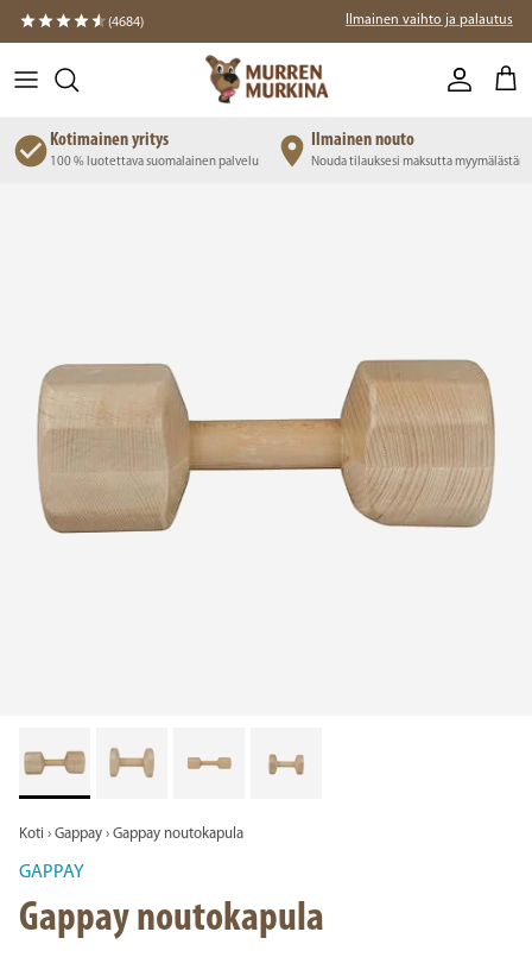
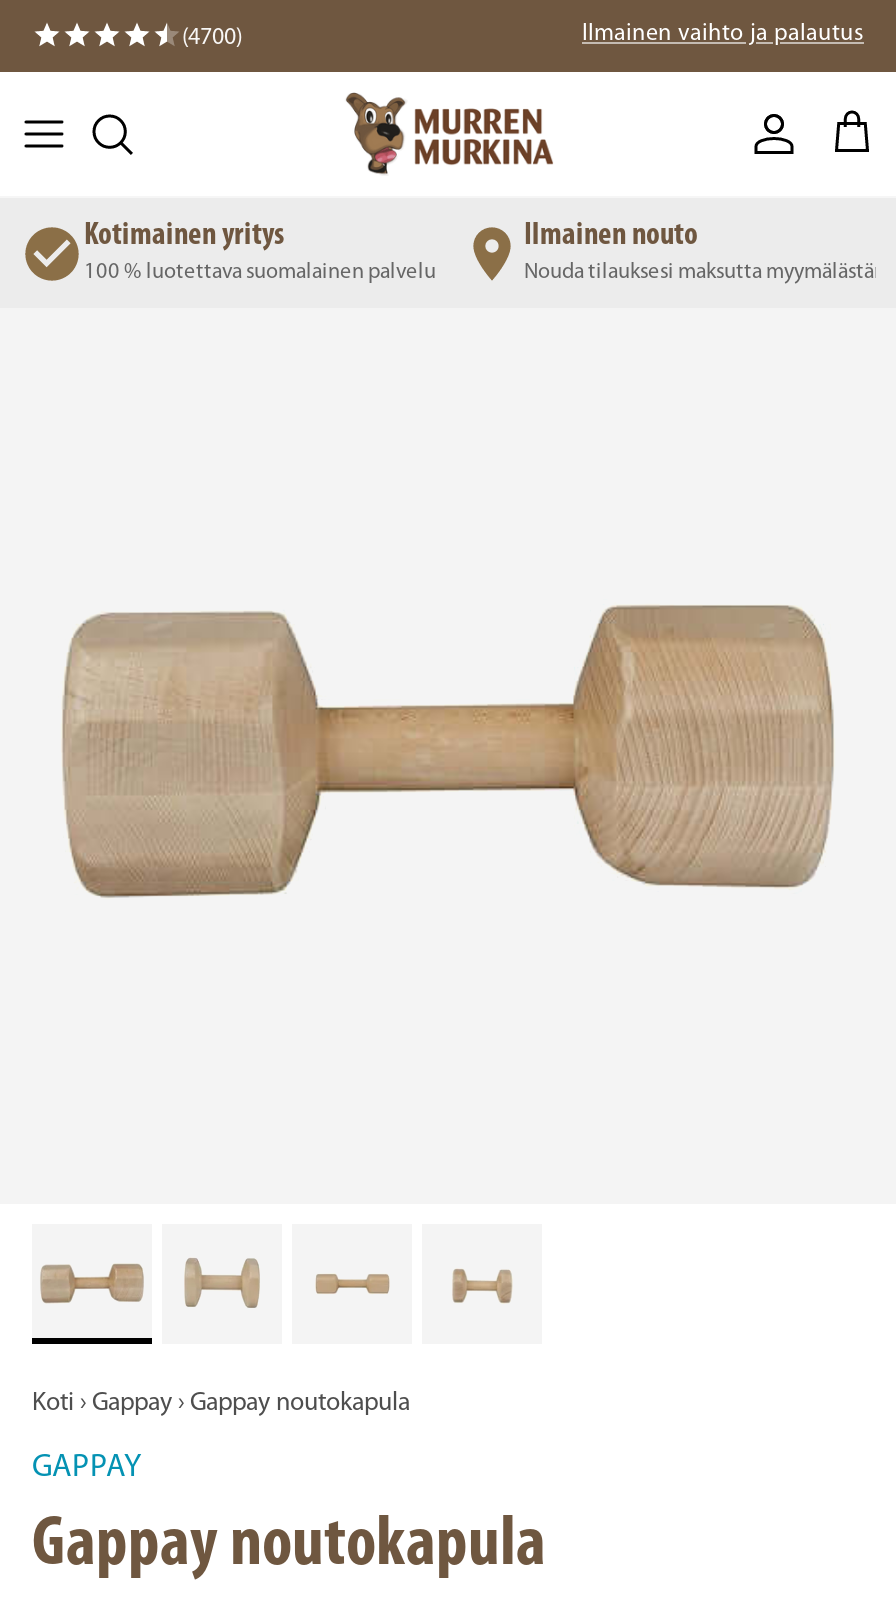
- (4684)
+ (4700)
